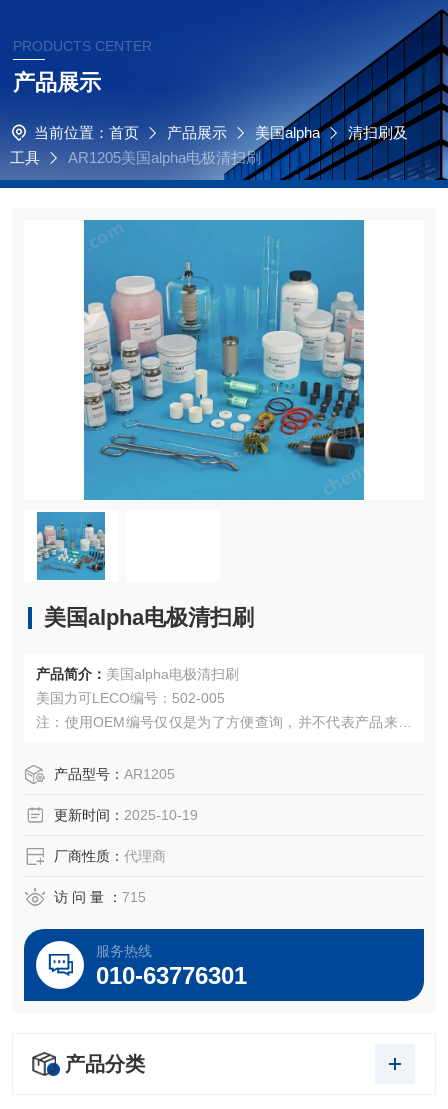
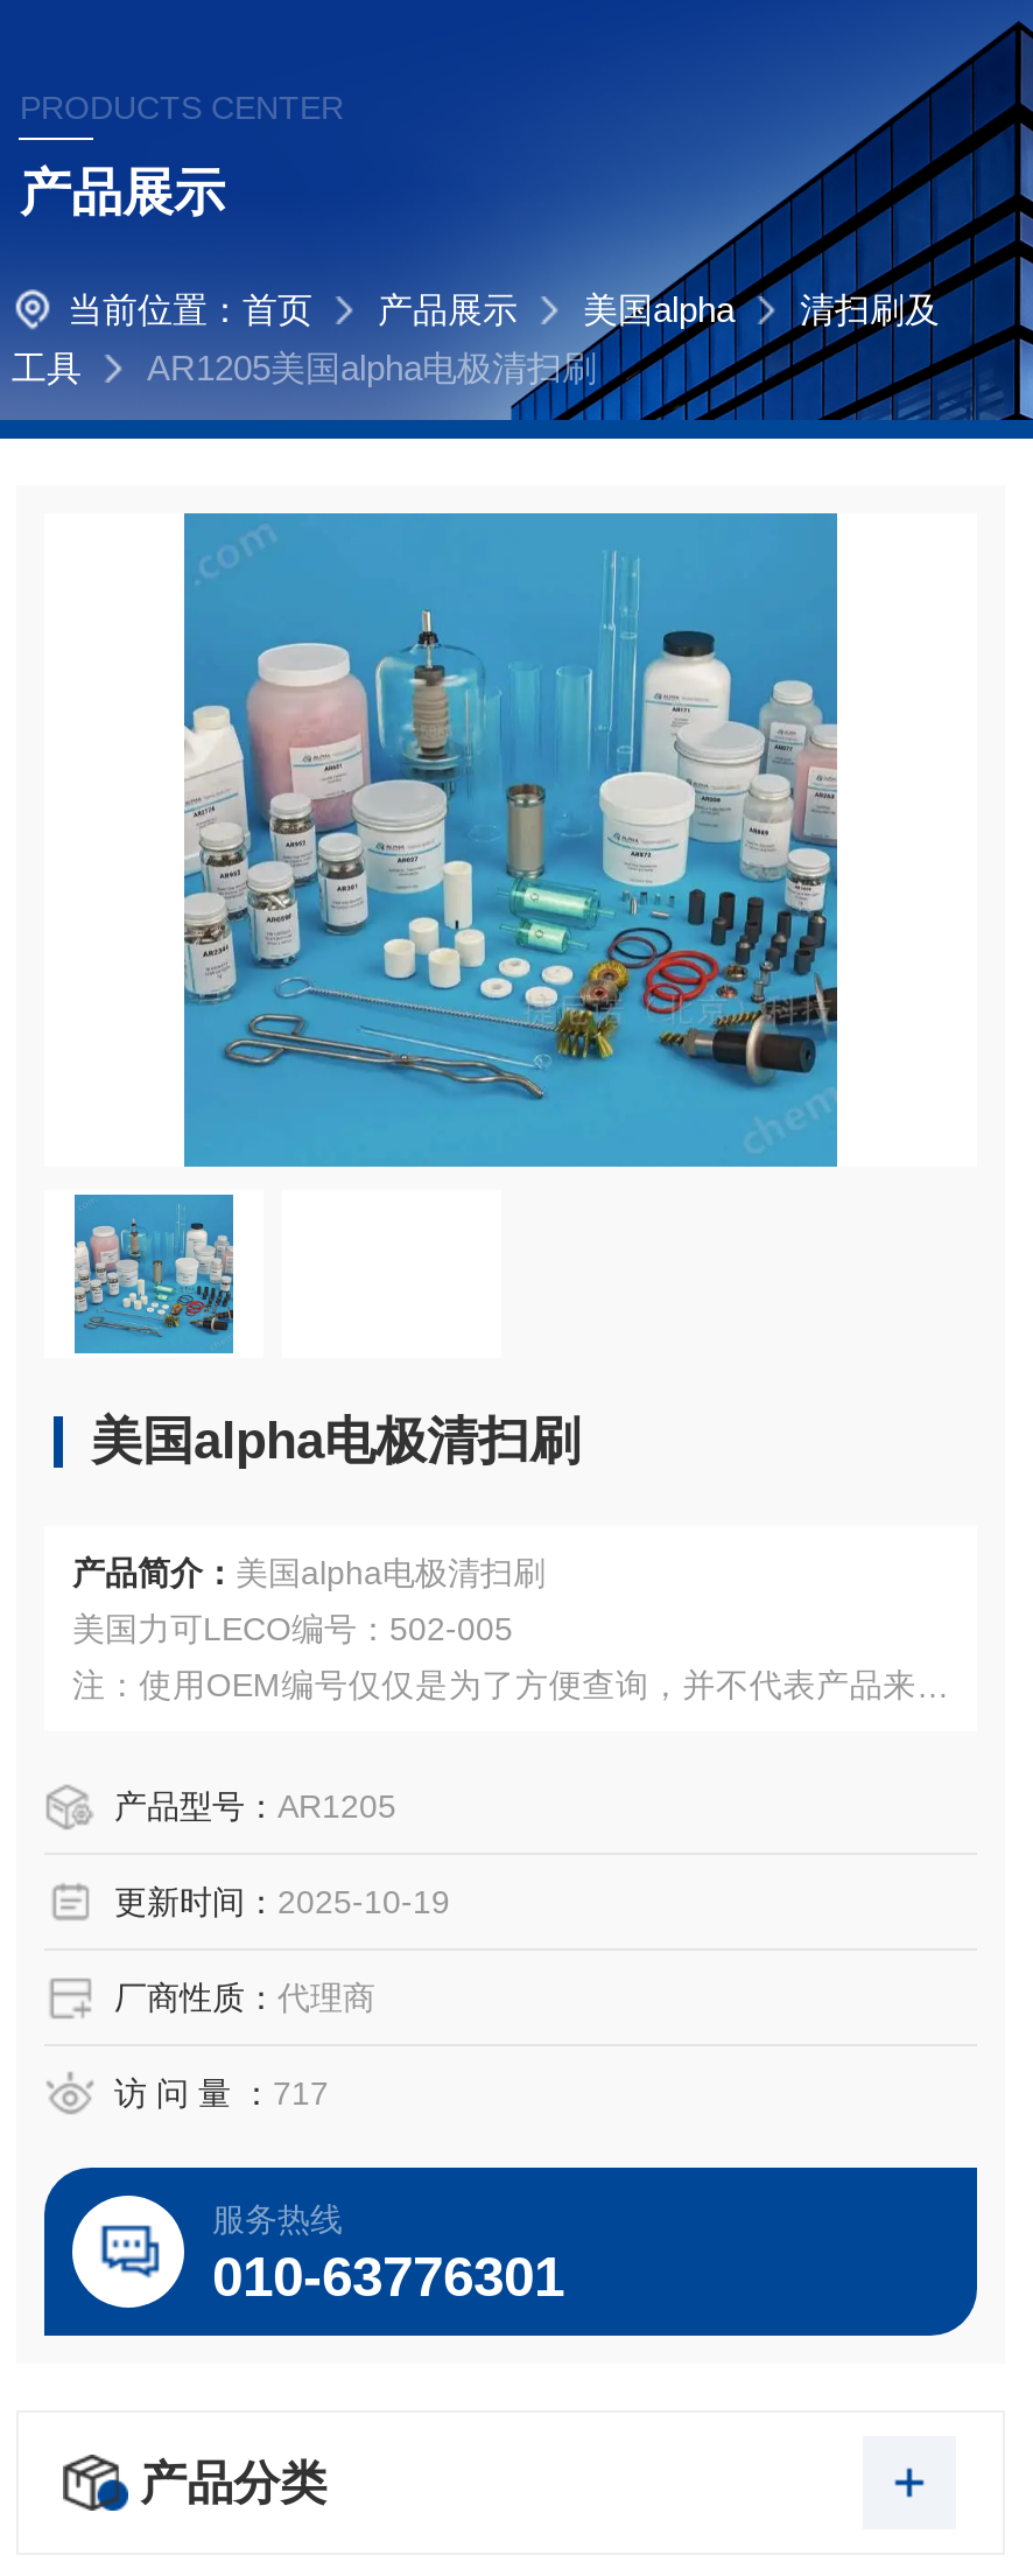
- 访 问 量 ：715
+ 访 问 量 ：717
